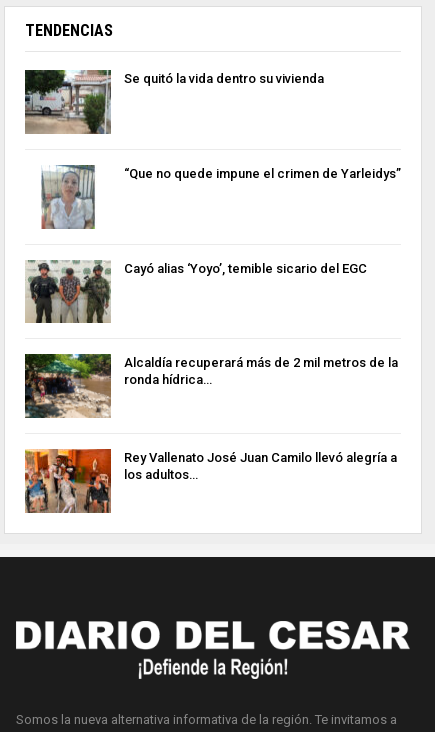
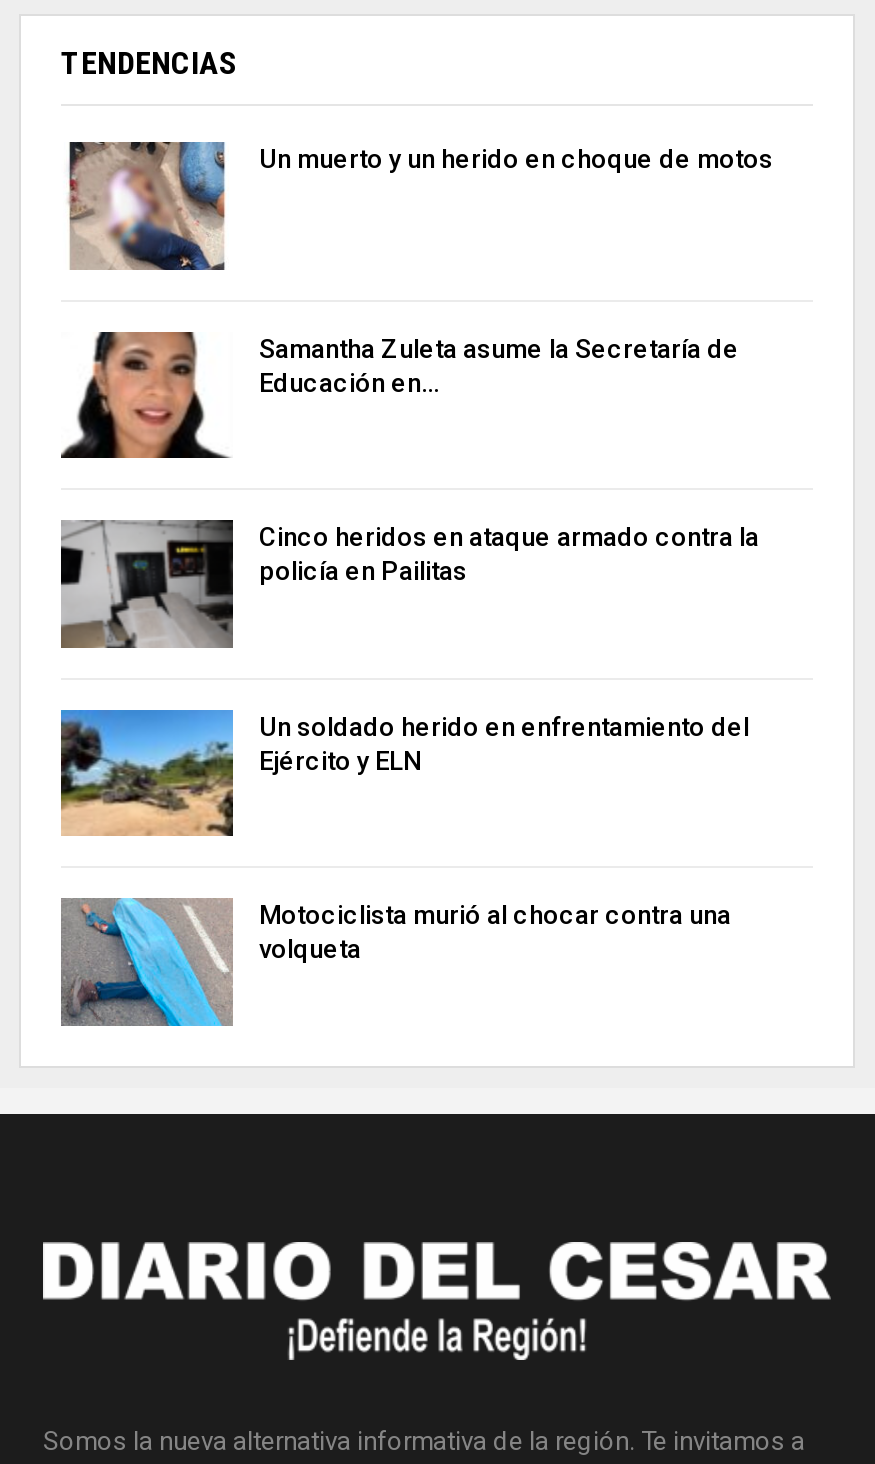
- [image]
- Se quitó la vida dentro su vivienda
+ [image]
+ Un muerto y un herido en choque de motos

- [image]
- “Que no quede impune el crimen de Yarleidys”
+ [image]
+ Samantha Zuleta asume la Secretaría de
+ Educación en…

- [image]
- Cayó alias ‘Yoyo’, temible sicario del EGC
+ [image]
+ Cinco heridos en ataque armado contra la
+ policía en Pailitas

- [image]
- Alcaldía recuperará más de 2 mil metros de la
- ronda hídrica…
+ [image]
+ Un soldado herido en enfrentamiento del
+ Ejército y ELN

- [image]
- Rey Vallenato José Juan Camilo llevó alegría a
- los adultos…
+ [image]
+ Motociclista murió al chocar contra una
+ volqueta
